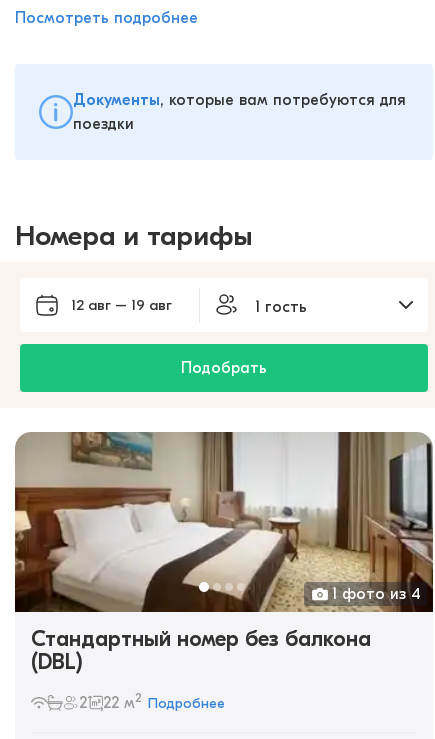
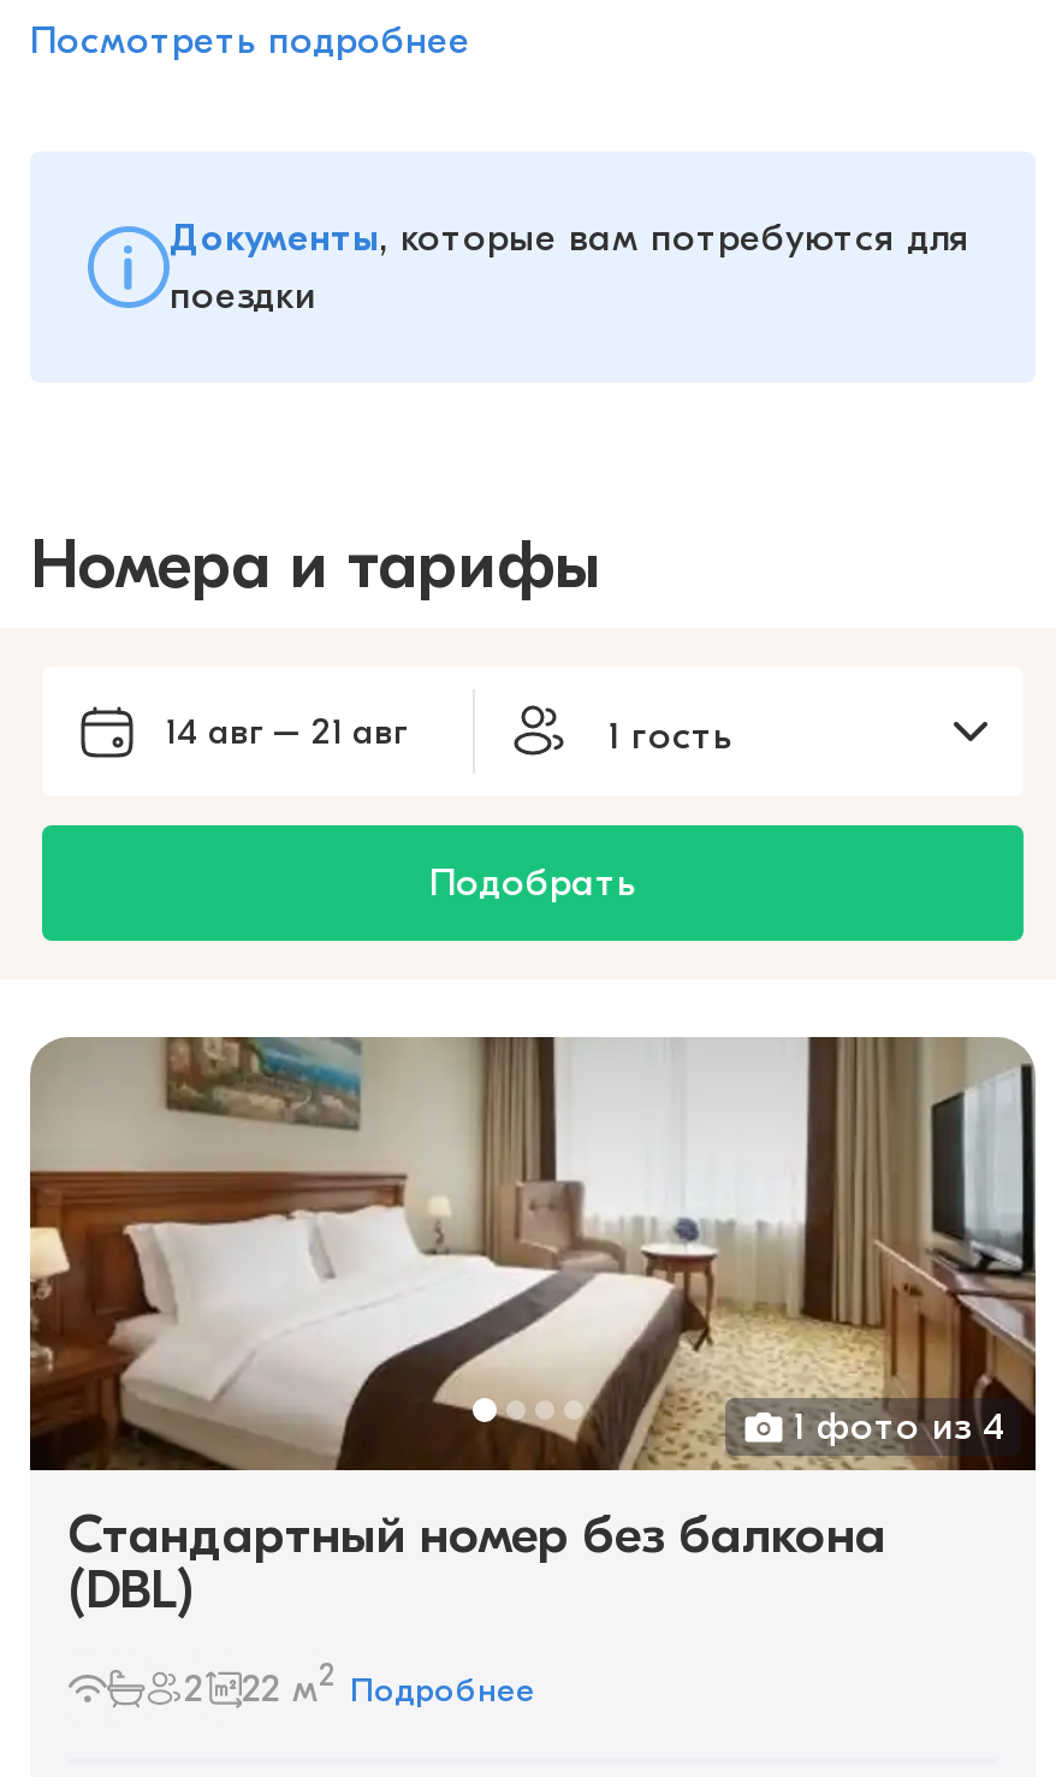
- 12 авг – 19 авг
+ 14 авг – 21 авг
